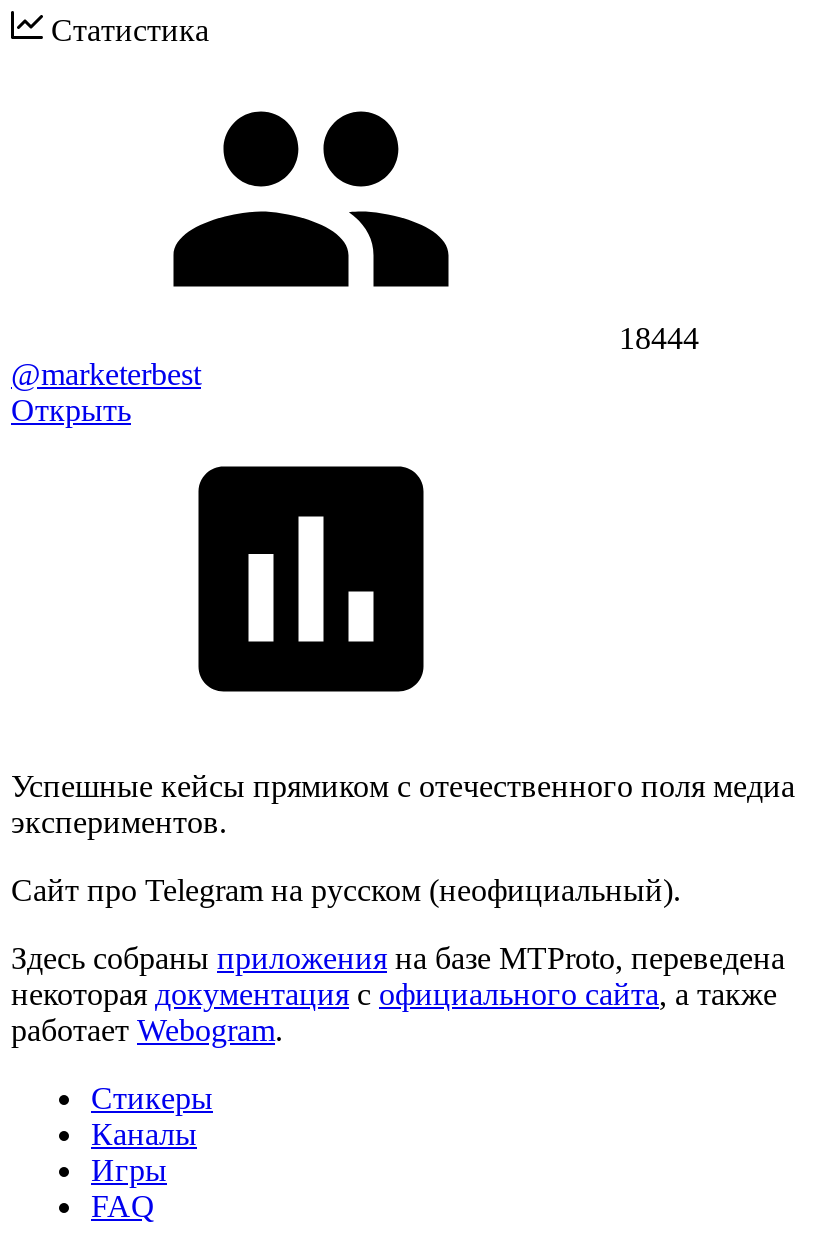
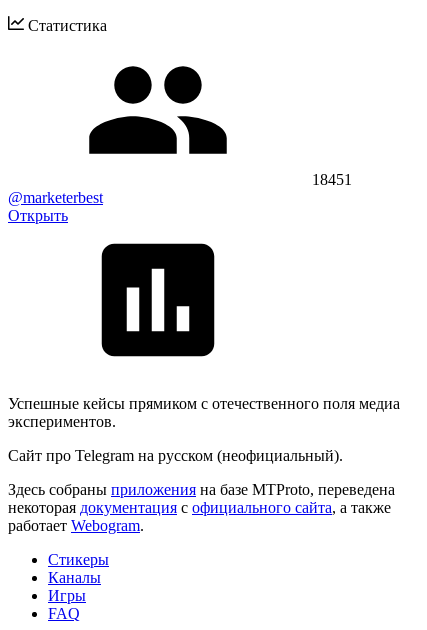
- 18444
+ 18451
